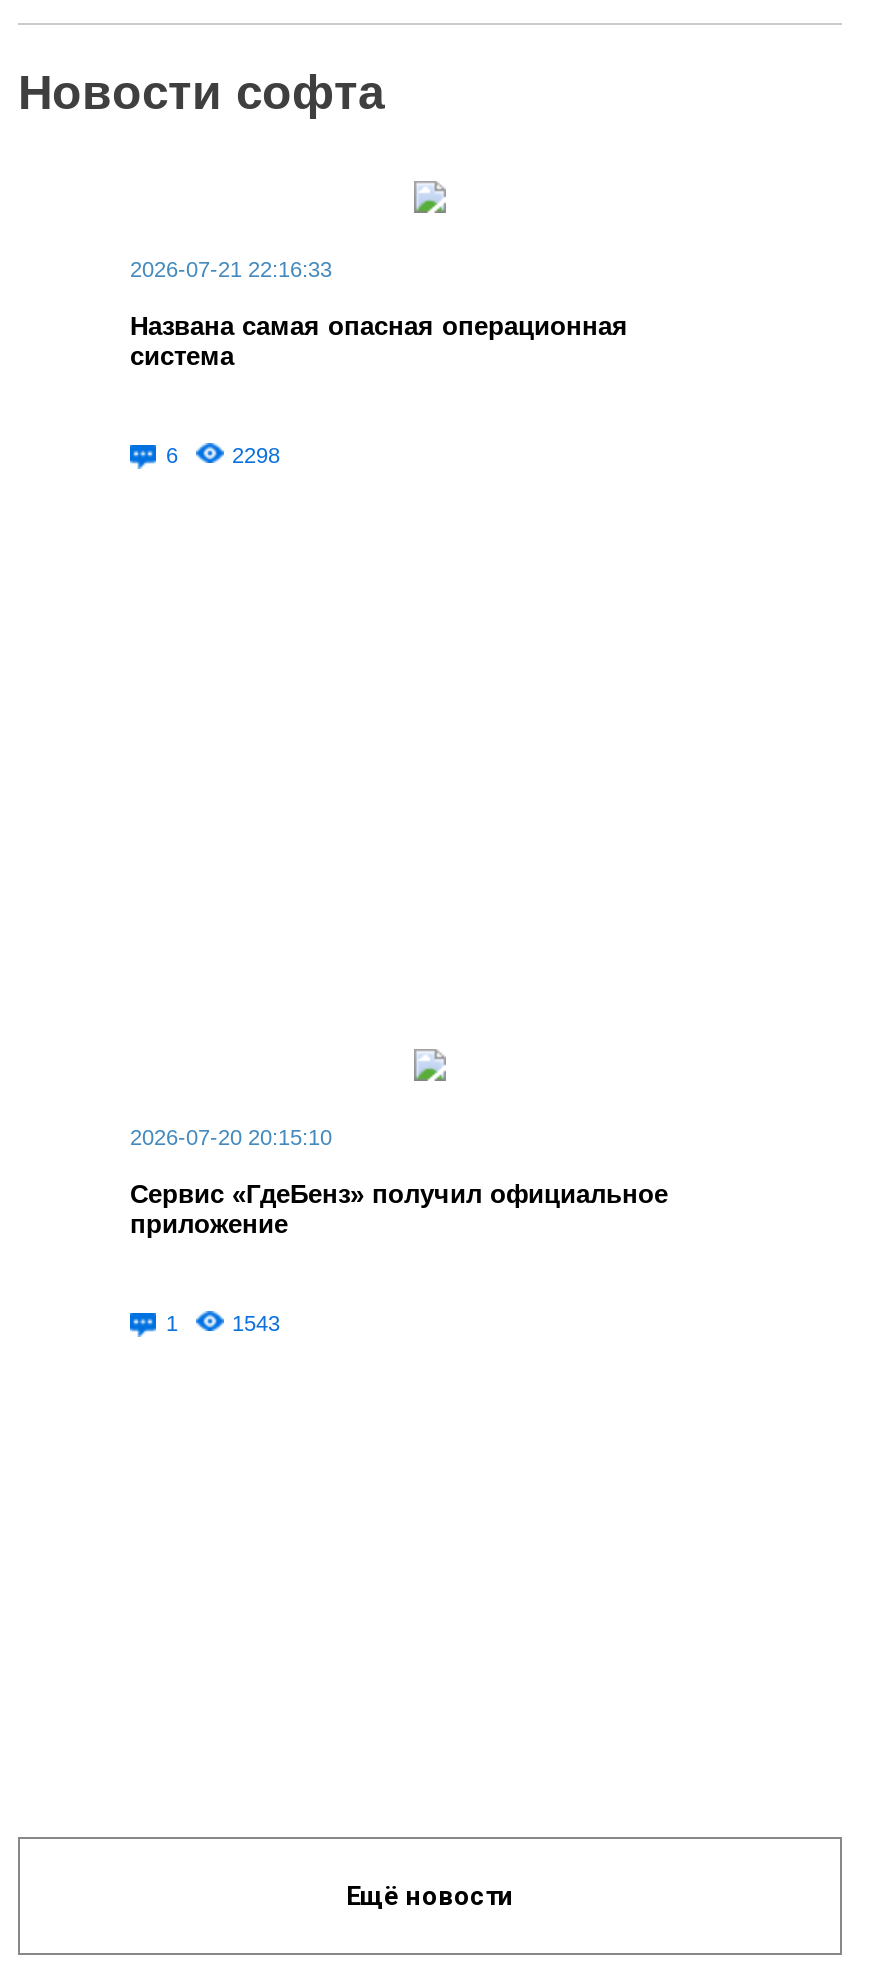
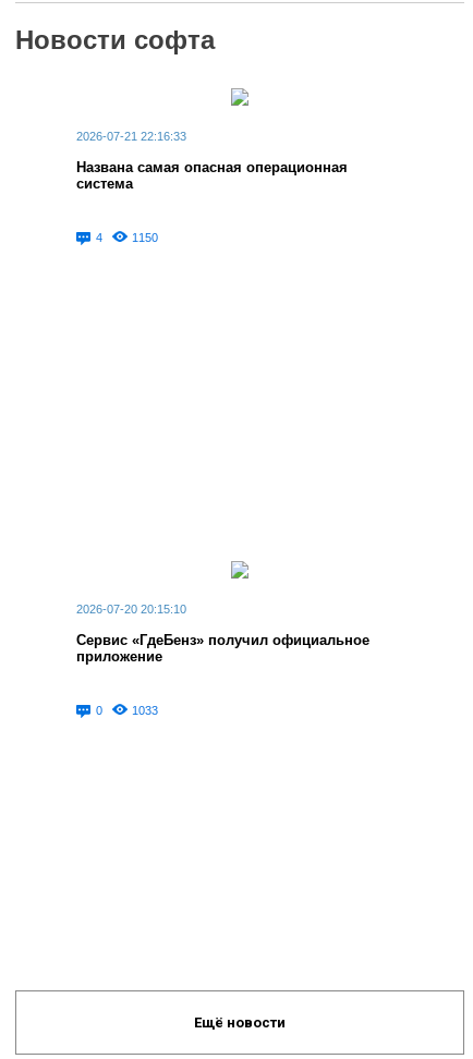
- 6
+ 4

- 2298
+ 1150

- 1
+ 0

- 1543
+ 1033
